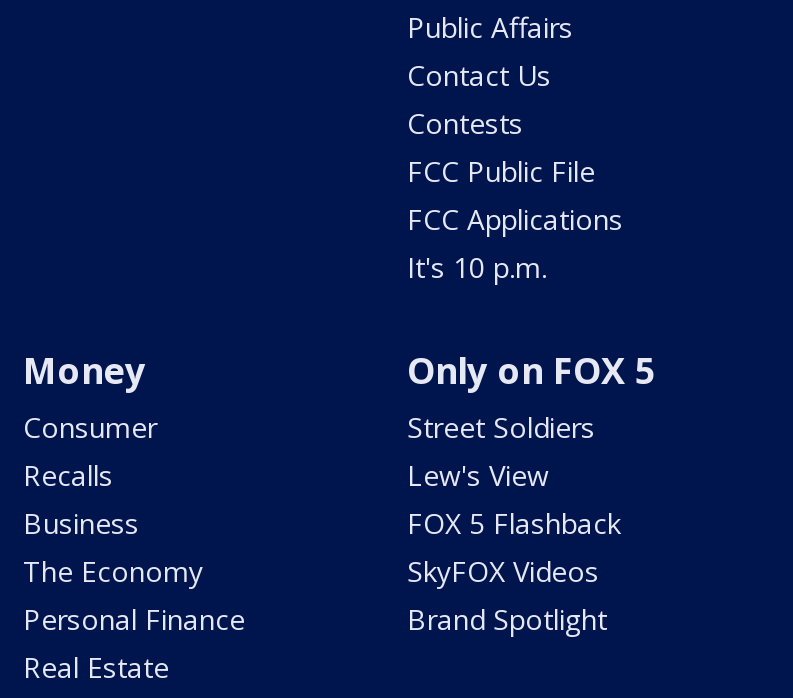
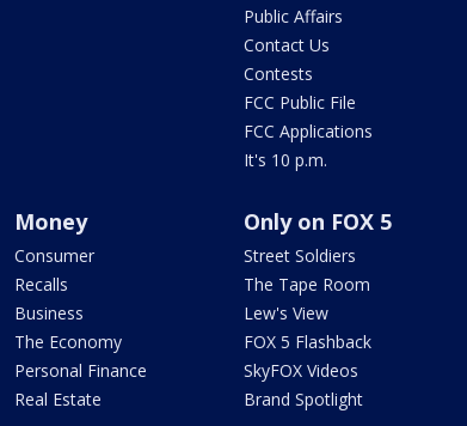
moved down: Lew's View | FOX 5 Flashback | SkyFOX Videos | Brand Spotlight

+ The Tape Room
